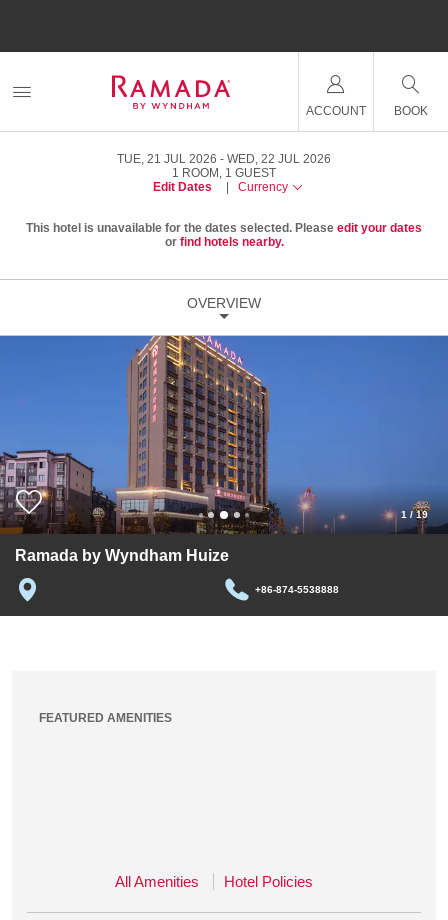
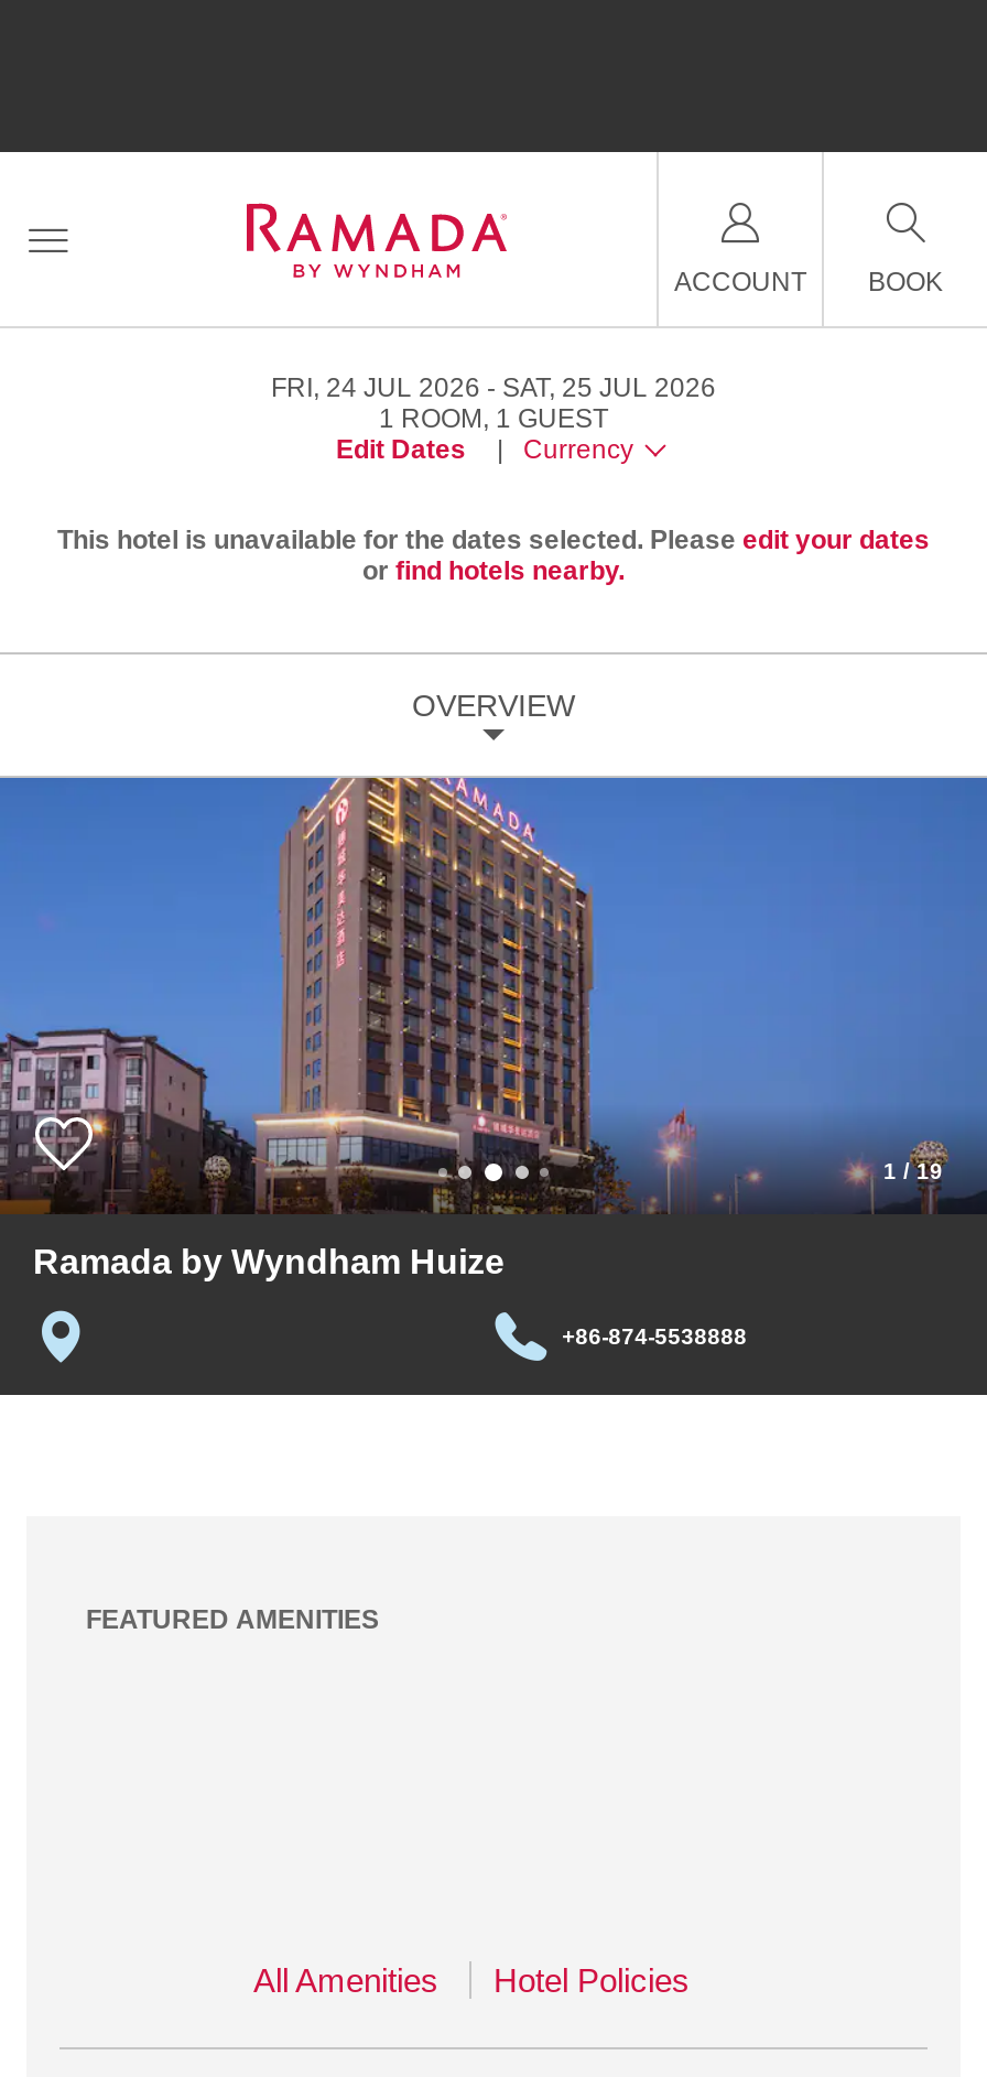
- TUE, 21 JUL 2026
+ FRI, 24 JUL 2026

- WED, 22 JUL 2026
+ SAT, 25 JUL 2026
